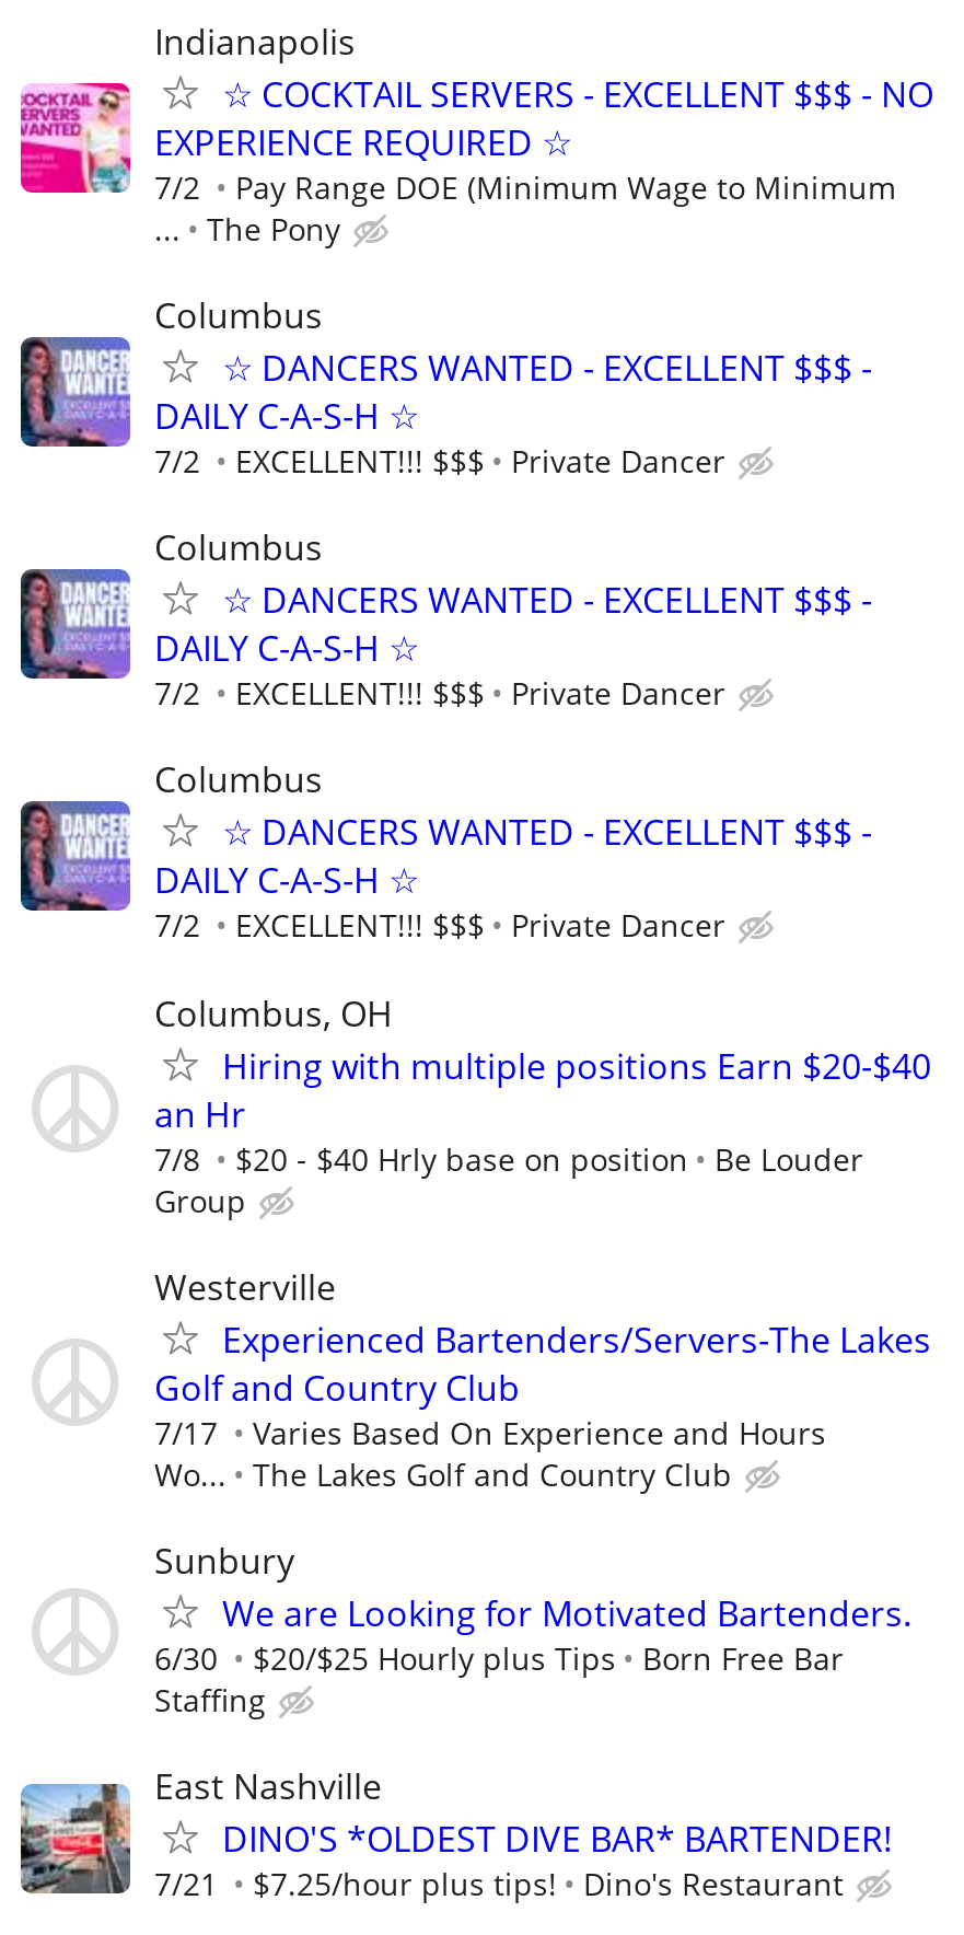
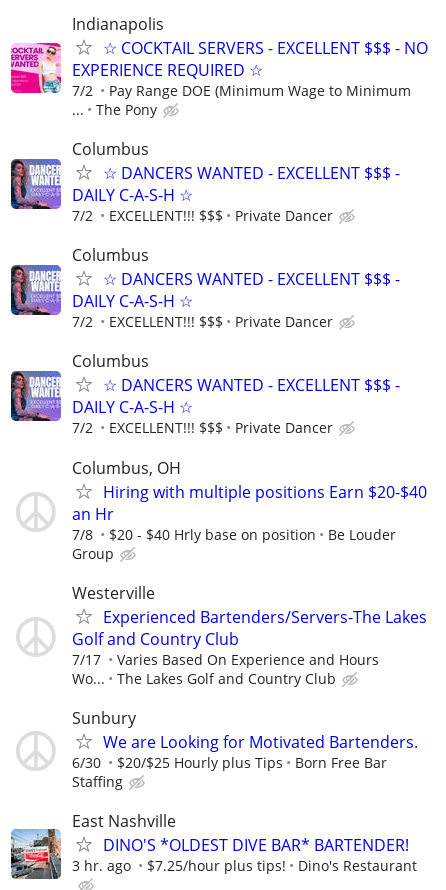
- [image]
- 7/21 $7.25/hour plus tips! Dino's Restaurant
+ [image]
+ 3 hr. ago $7.25/hour plus tips! Dino's Restaurant
